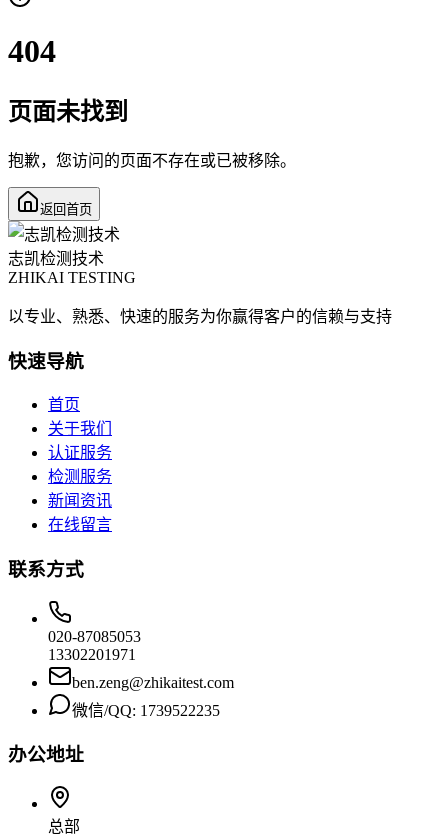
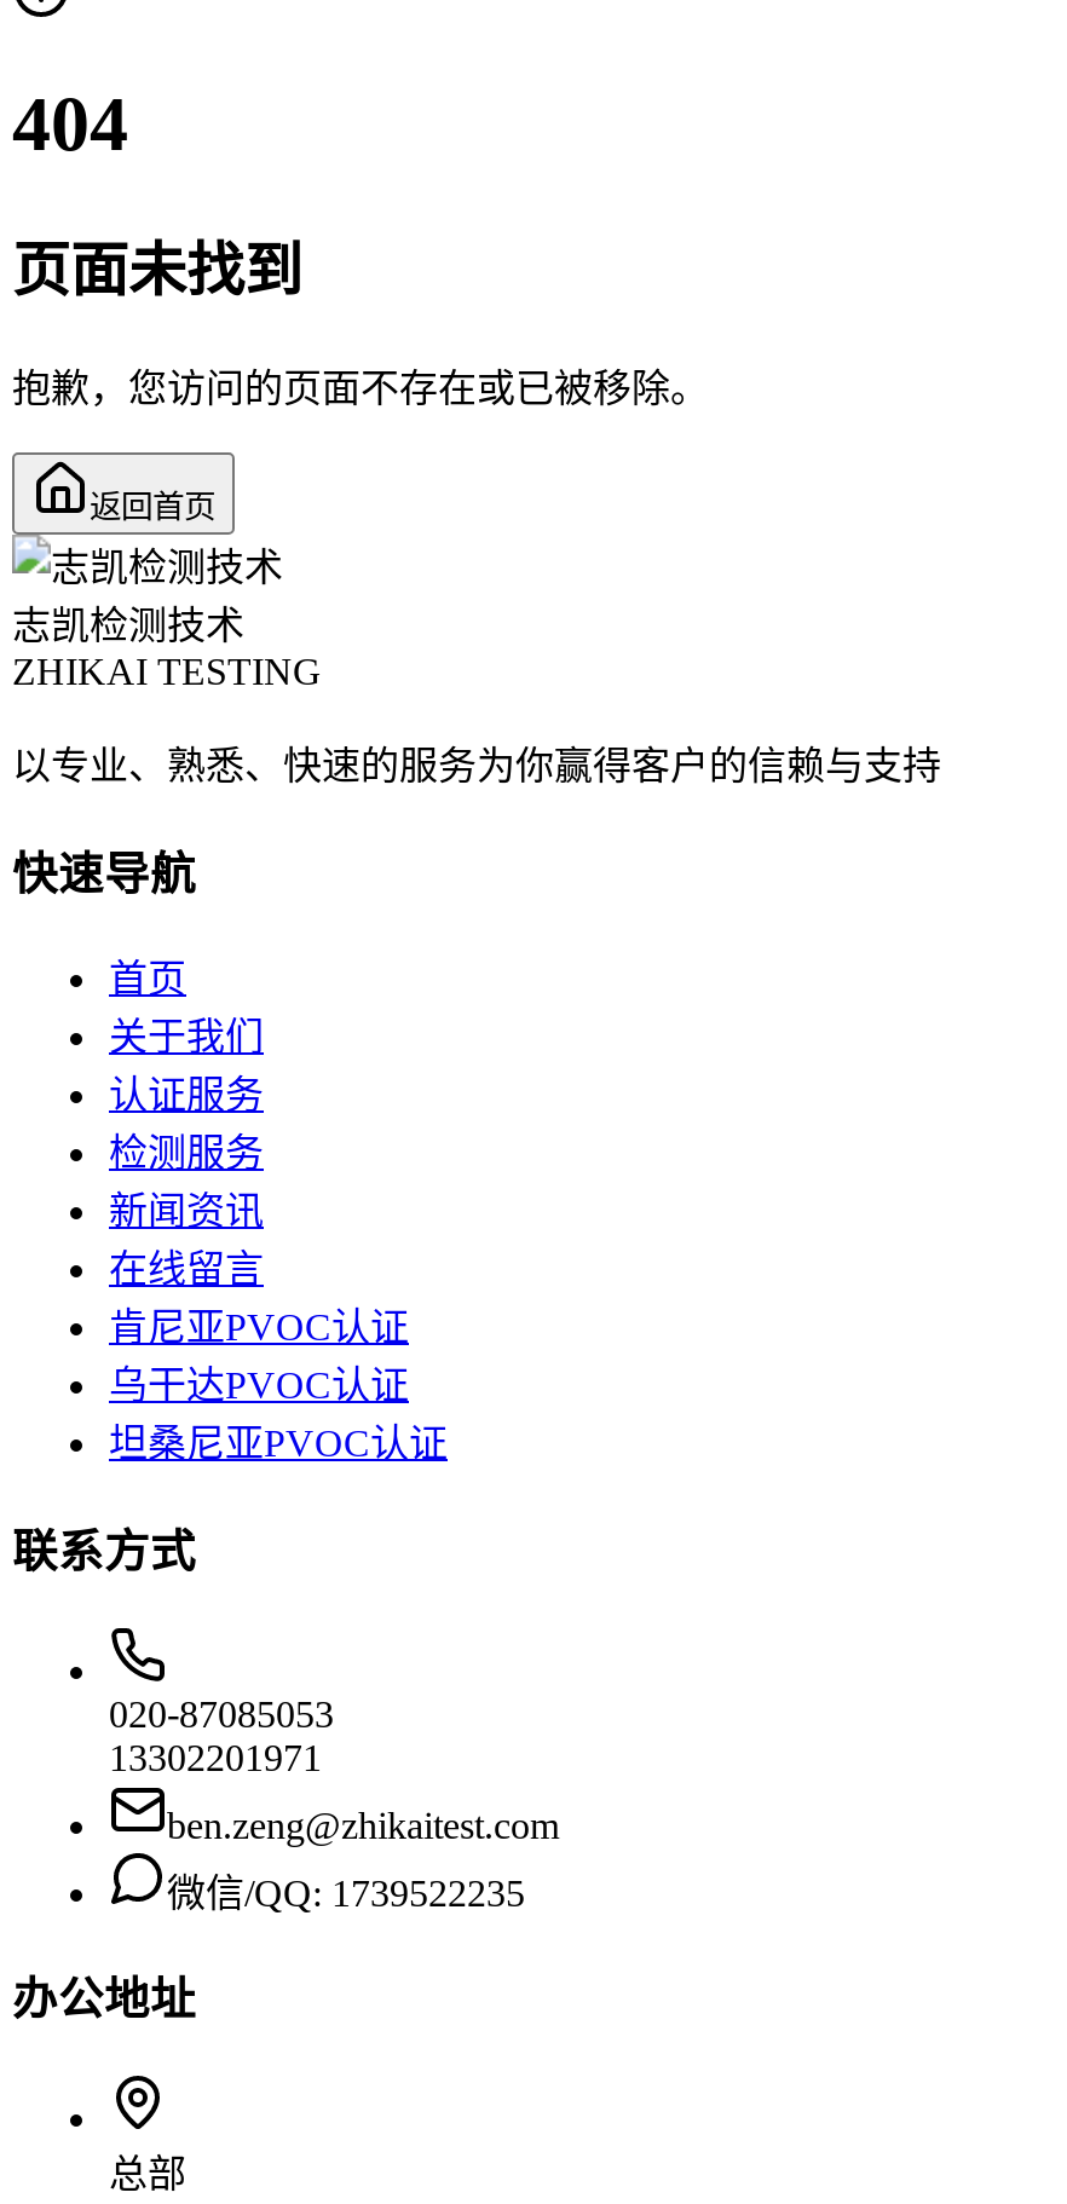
+ 肯尼亚PVOC认证
+ 乌干达PVOC认证
+ 坦桑尼亚PVOC认证
